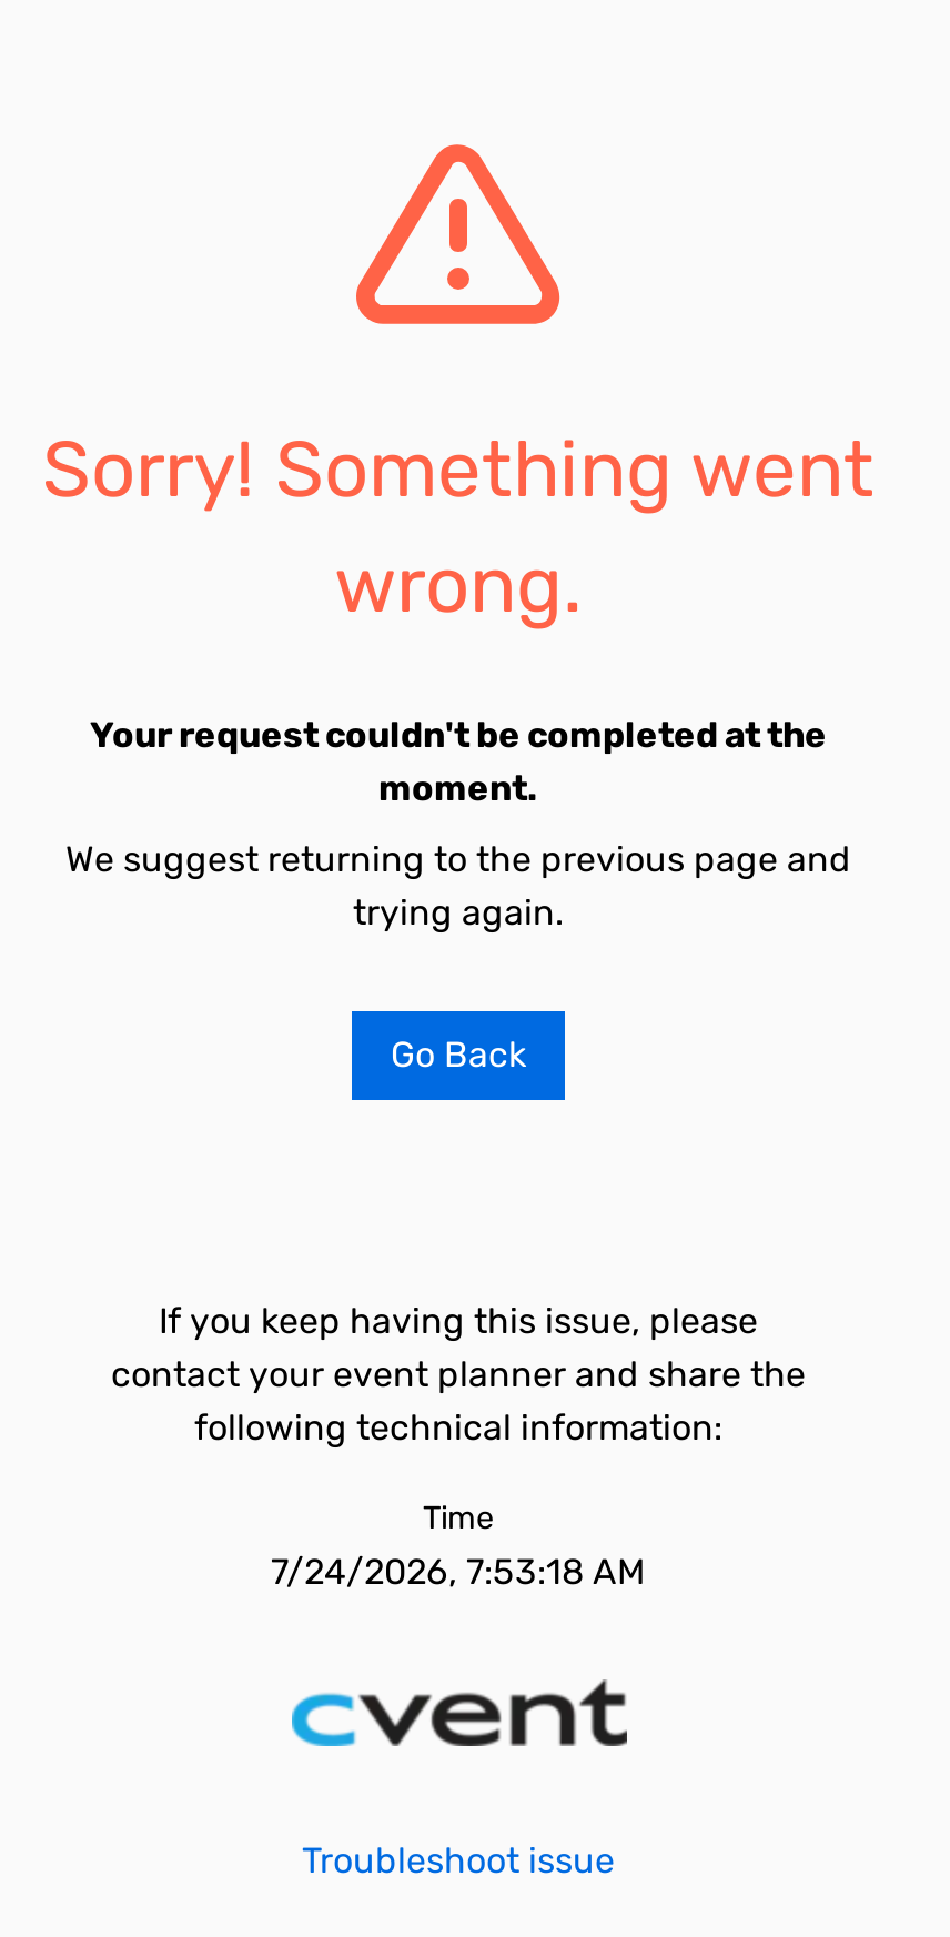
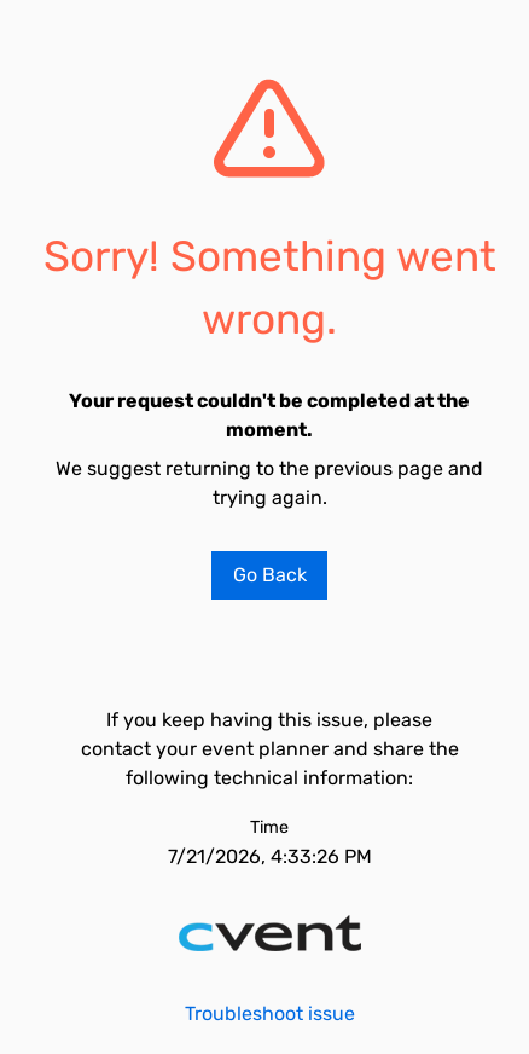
- 7/24/2026, 7:53:18 AM
+ 7/21/2026, 4:33:26 PM
